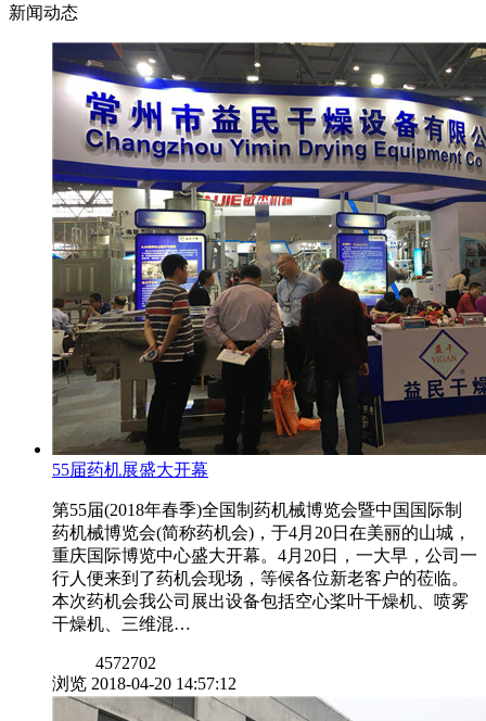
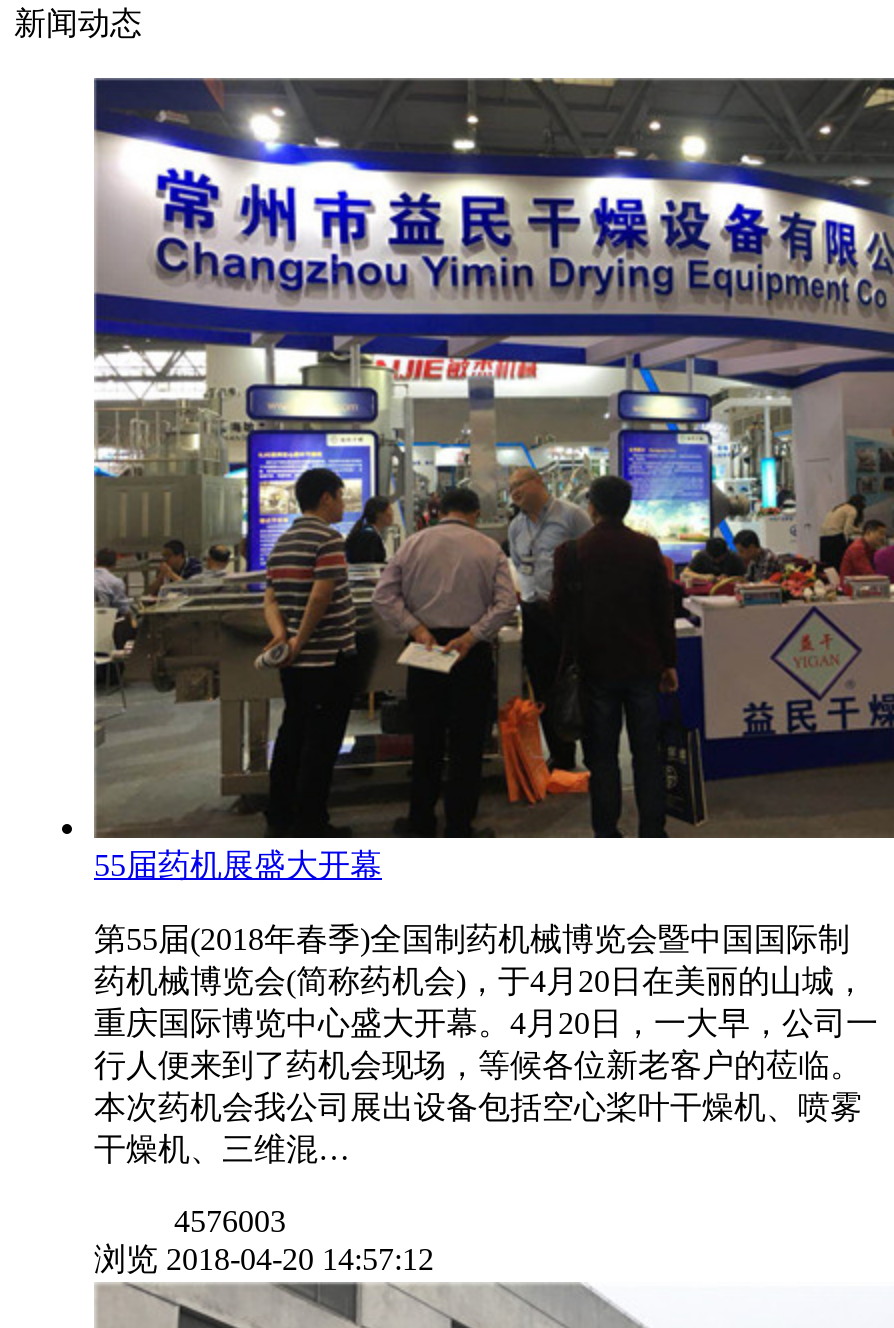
- 4572702
+ 4576003
